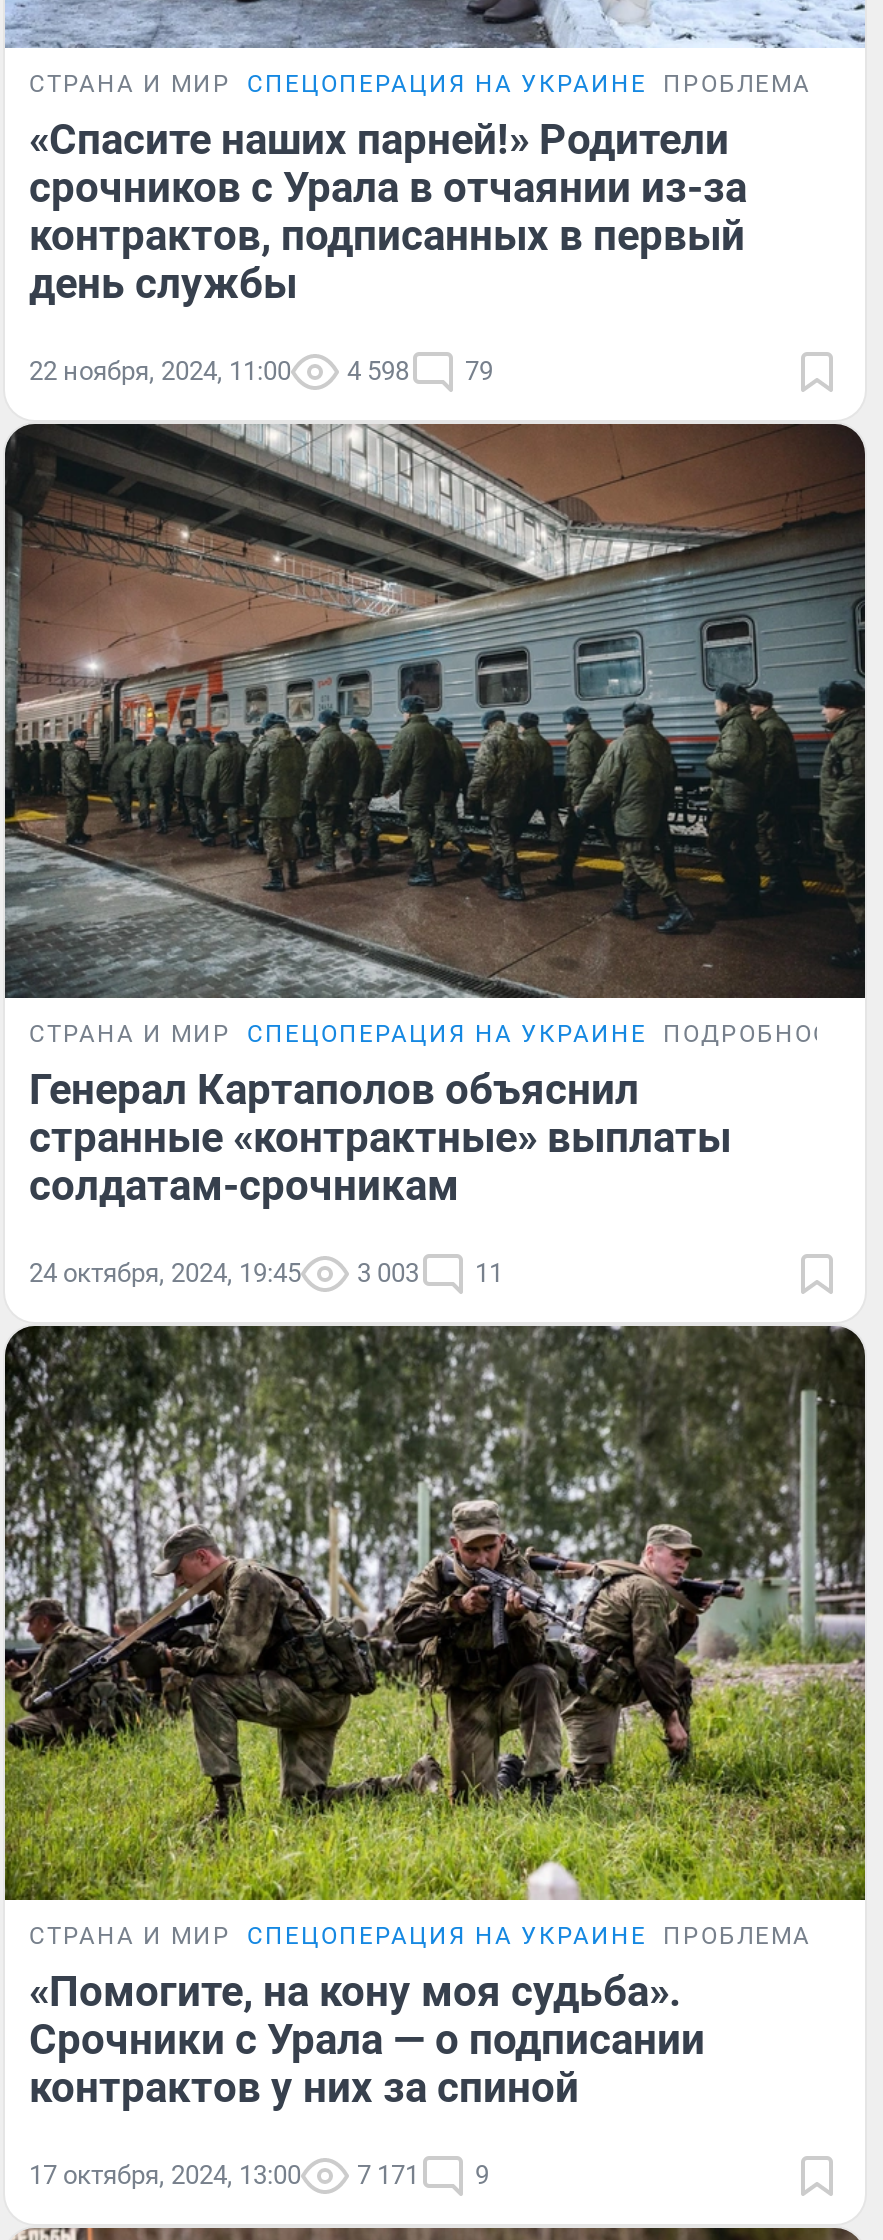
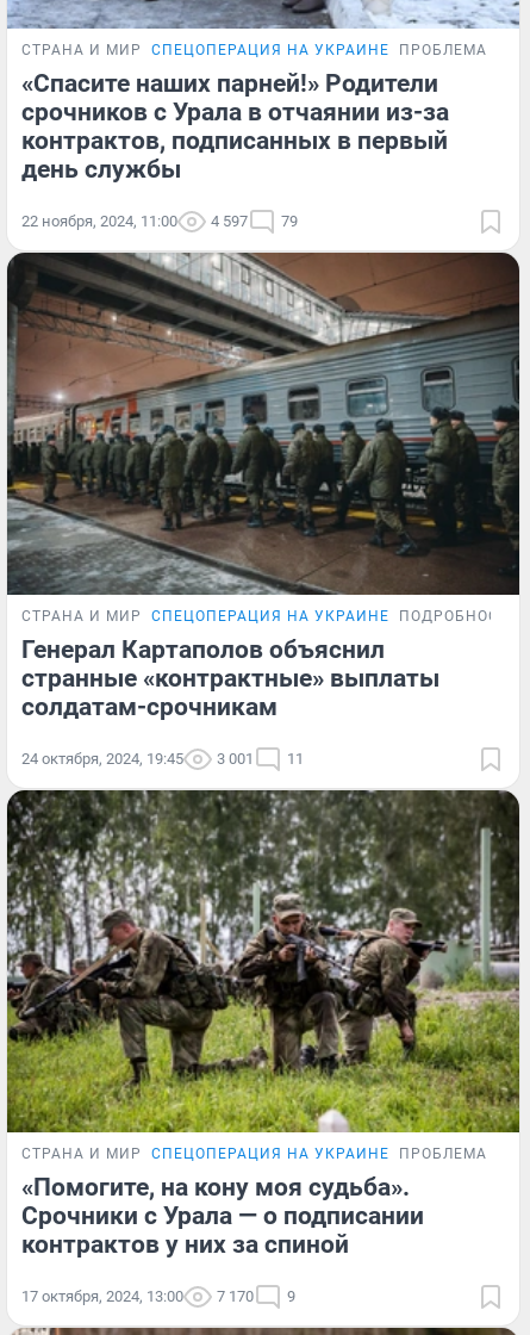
- 22 ноября, 2024, 11:00 4 598 79
+ 22 ноября, 2024, 11:00 4 597 79

- 24 октября, 2024, 19:45 3 003 11
+ 24 октября, 2024, 19:45 3 001 11

- 17 октября, 2024, 13:00 7 171 9
+ 17 октября, 2024, 13:00 7 170 9
